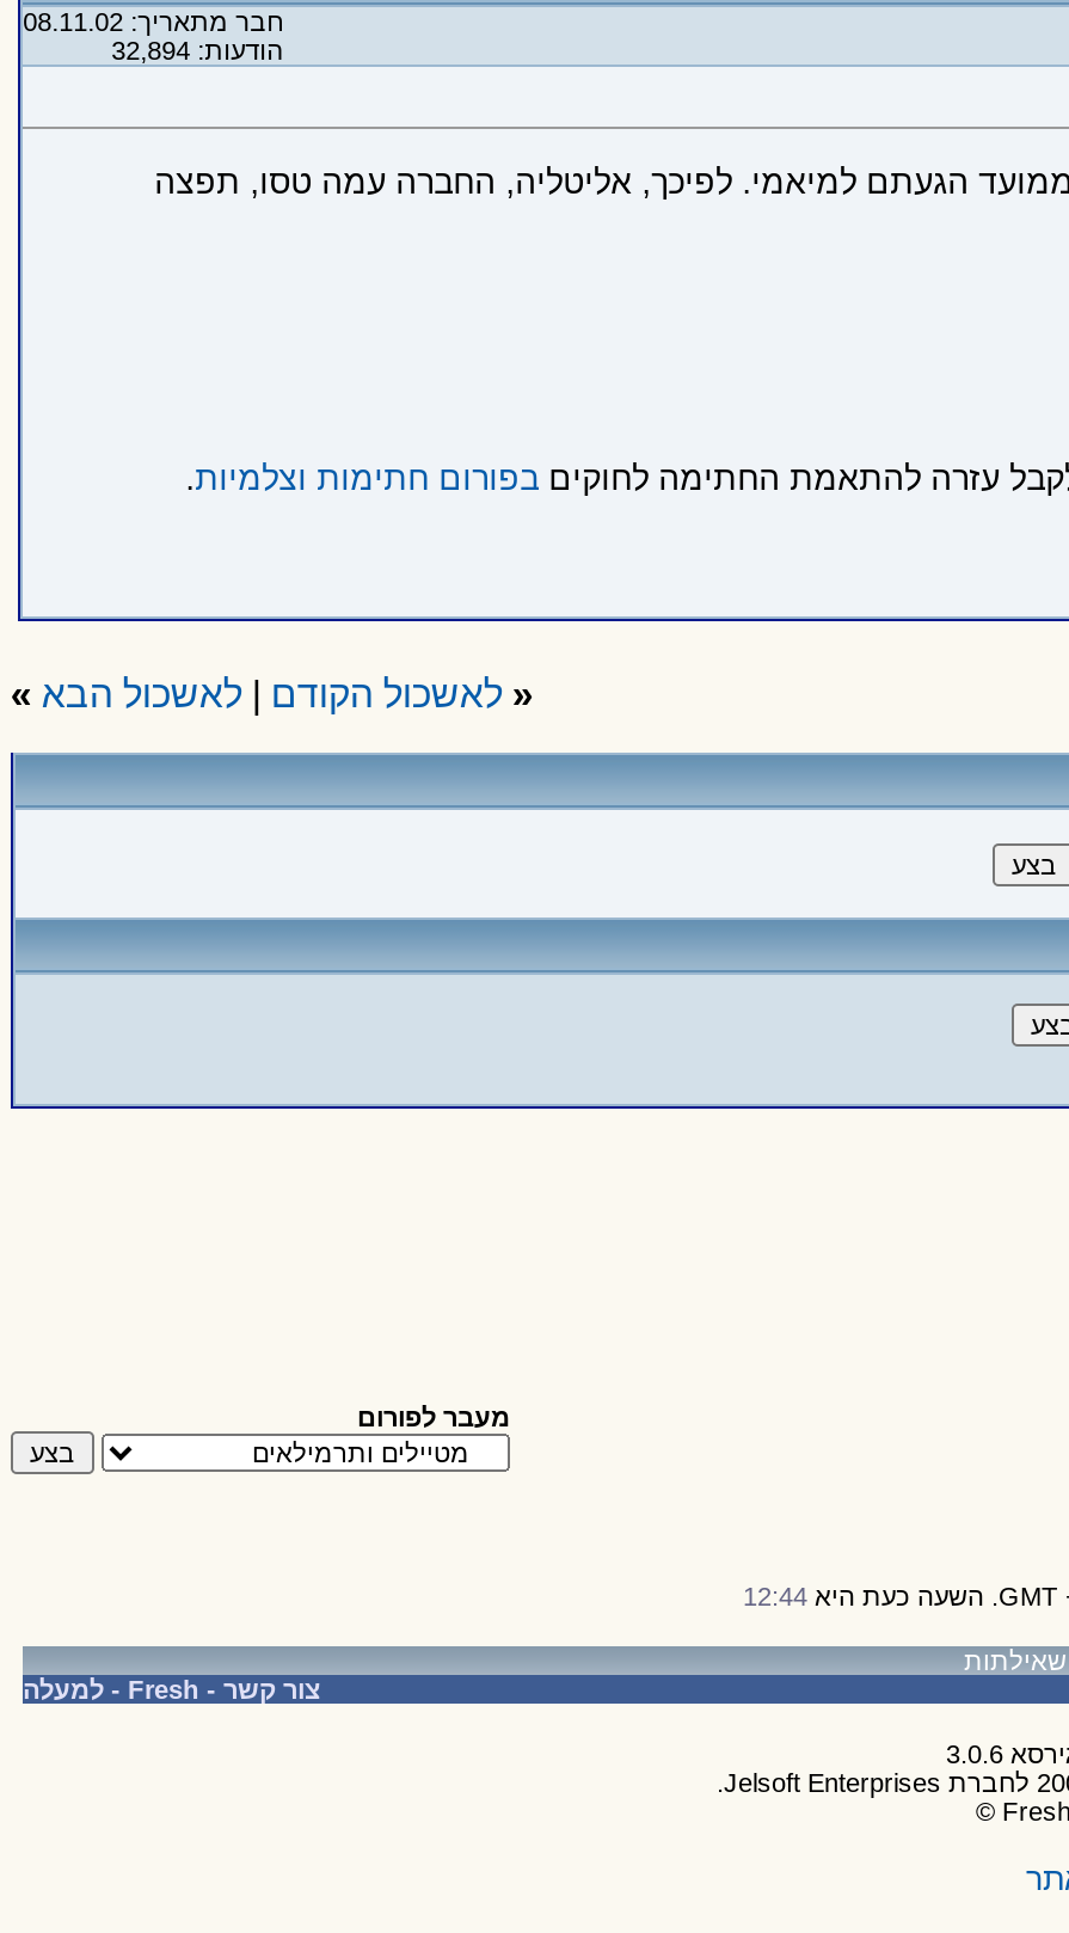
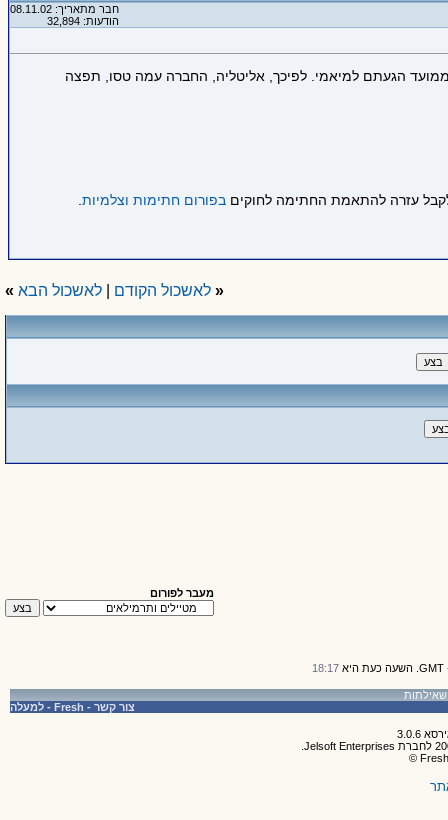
- 12:44
+ 18:17
